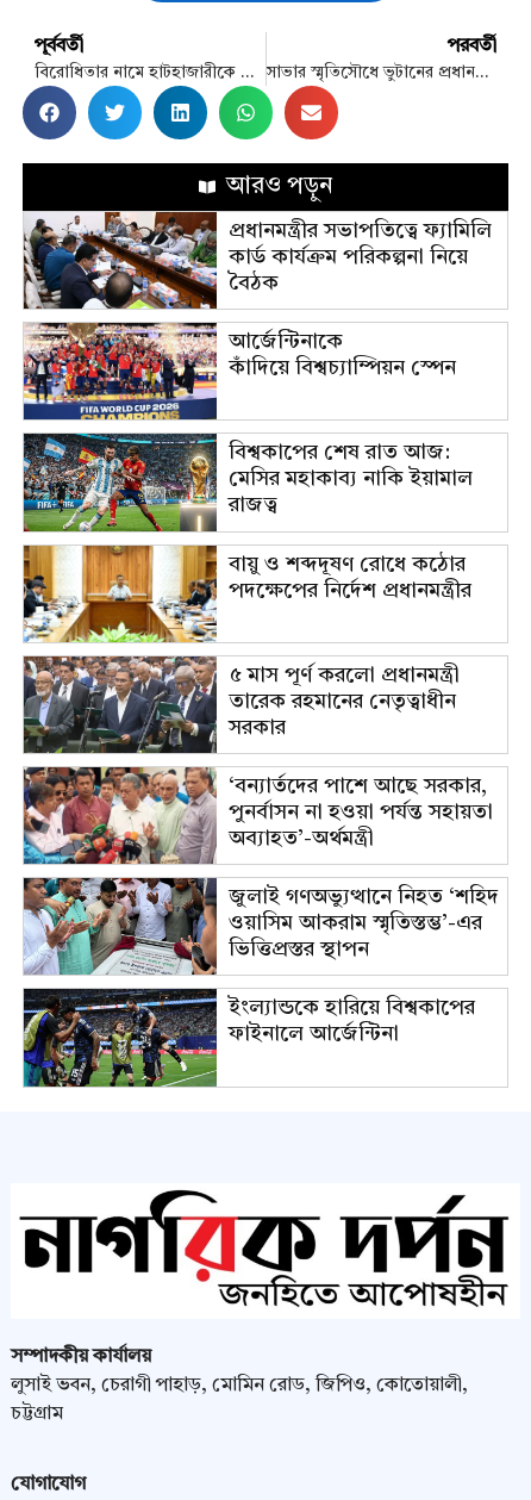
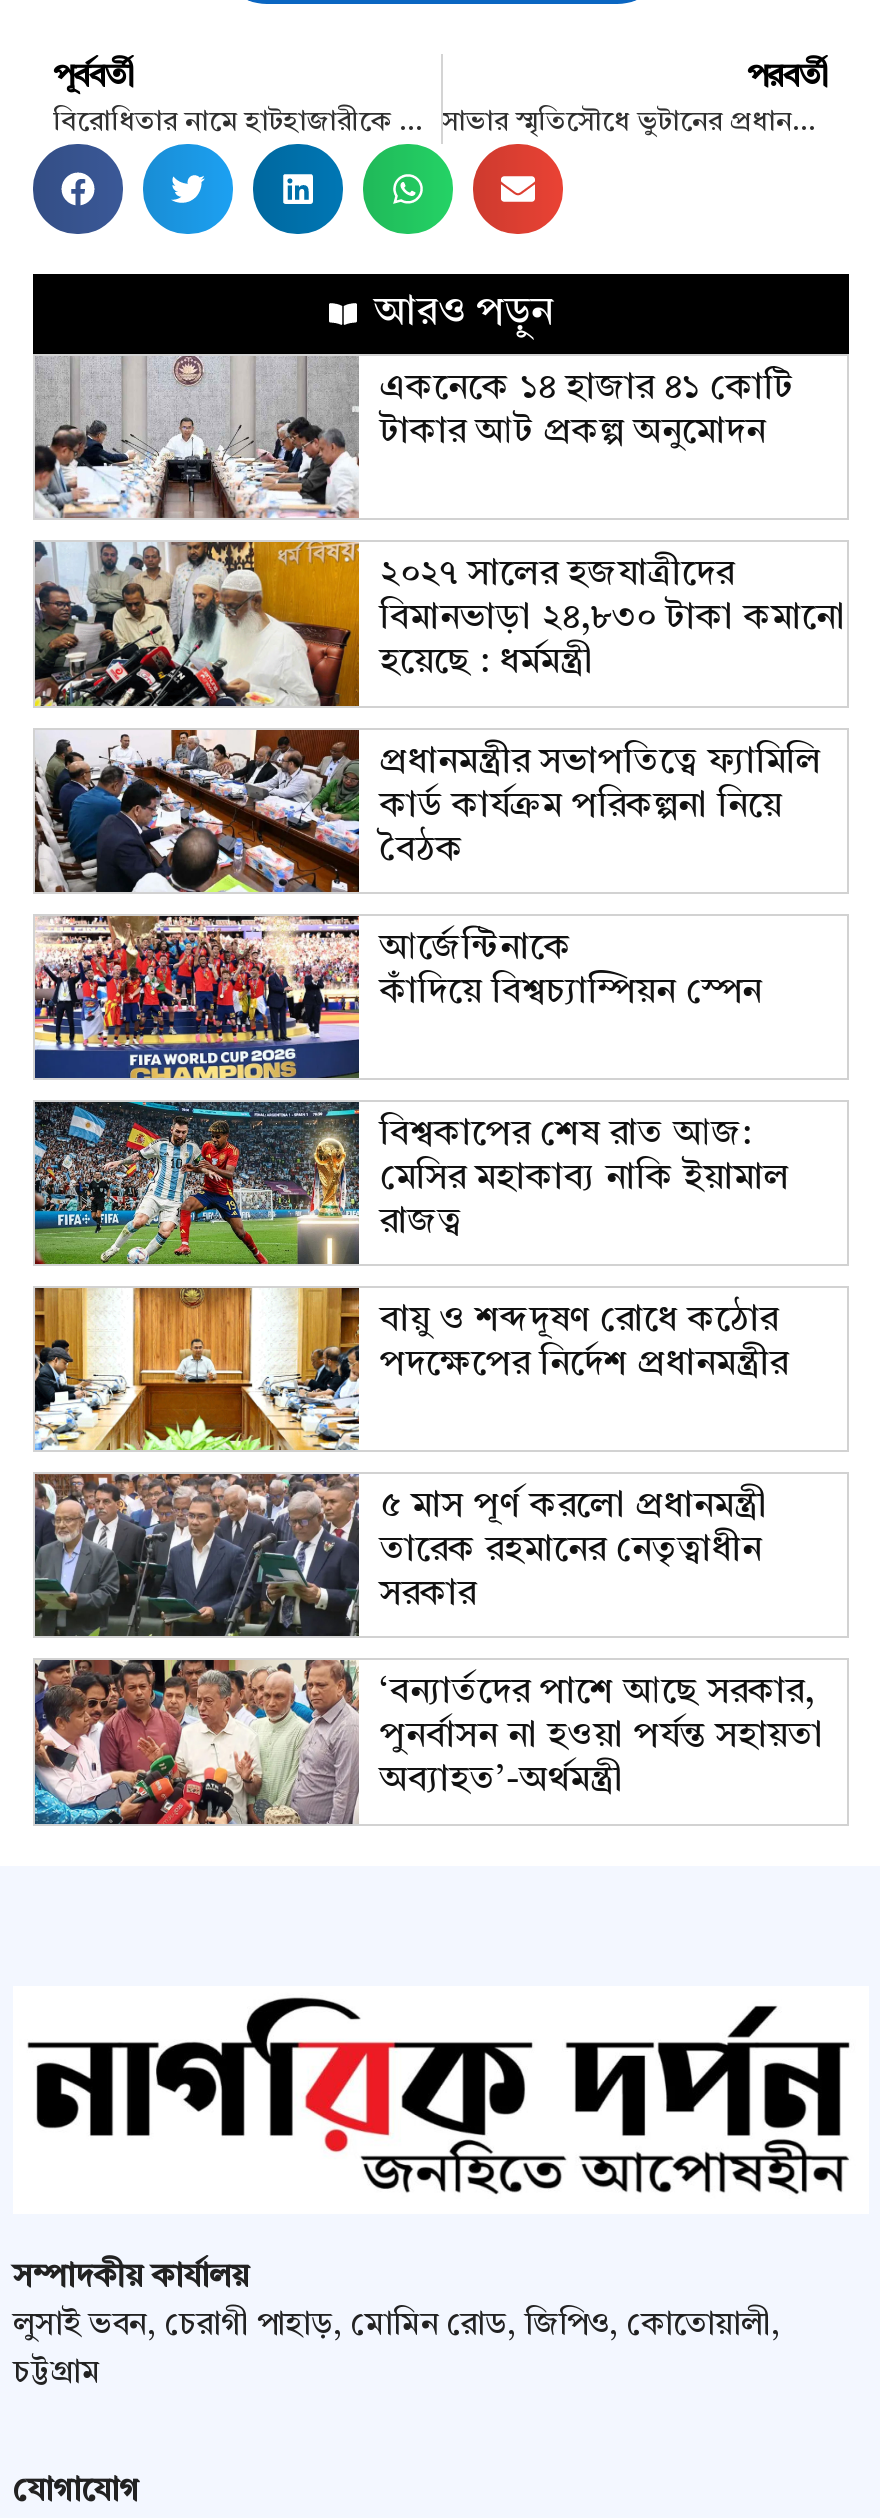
+ [image]
+ একনেকে ১৪ হাজার ৪১ কোটি
+ টাকার আট প্রকল্প অনুমোদন

+ [image]
+ ২০২৭ সালের হজযাত্রীদের
+ বিমানভাড়া ২৪,৮৩০ টাকা কমানো
+ হয়েছে : ধর্মমন্ত্রী

moved down: [image] | প্রধানমন্ত্রীর সভাপতিত্বে ফ্যামিলি | কার্ড কার্যক্রম পরিকল্পনা নিয়ে | ... | পুনর্বাসন না হওয়া পর্যন্ত সহায়তা | অব্যাহত’-অর্থমন্ত্রী

- [image]
- জুলাই গণঅভ্যুত্থানে নিহত ‘শহিদ
- ওয়াসিম আকরাম স্মৃতিস্তম্ভ’-এর
- ভিত্তিপ্রস্তর স্থাপন
- ইংল্যান্ডকে হারিয়ে বিশ্বকাপের
- ফাইনালে আর্জেন্টিনা

- [image]
